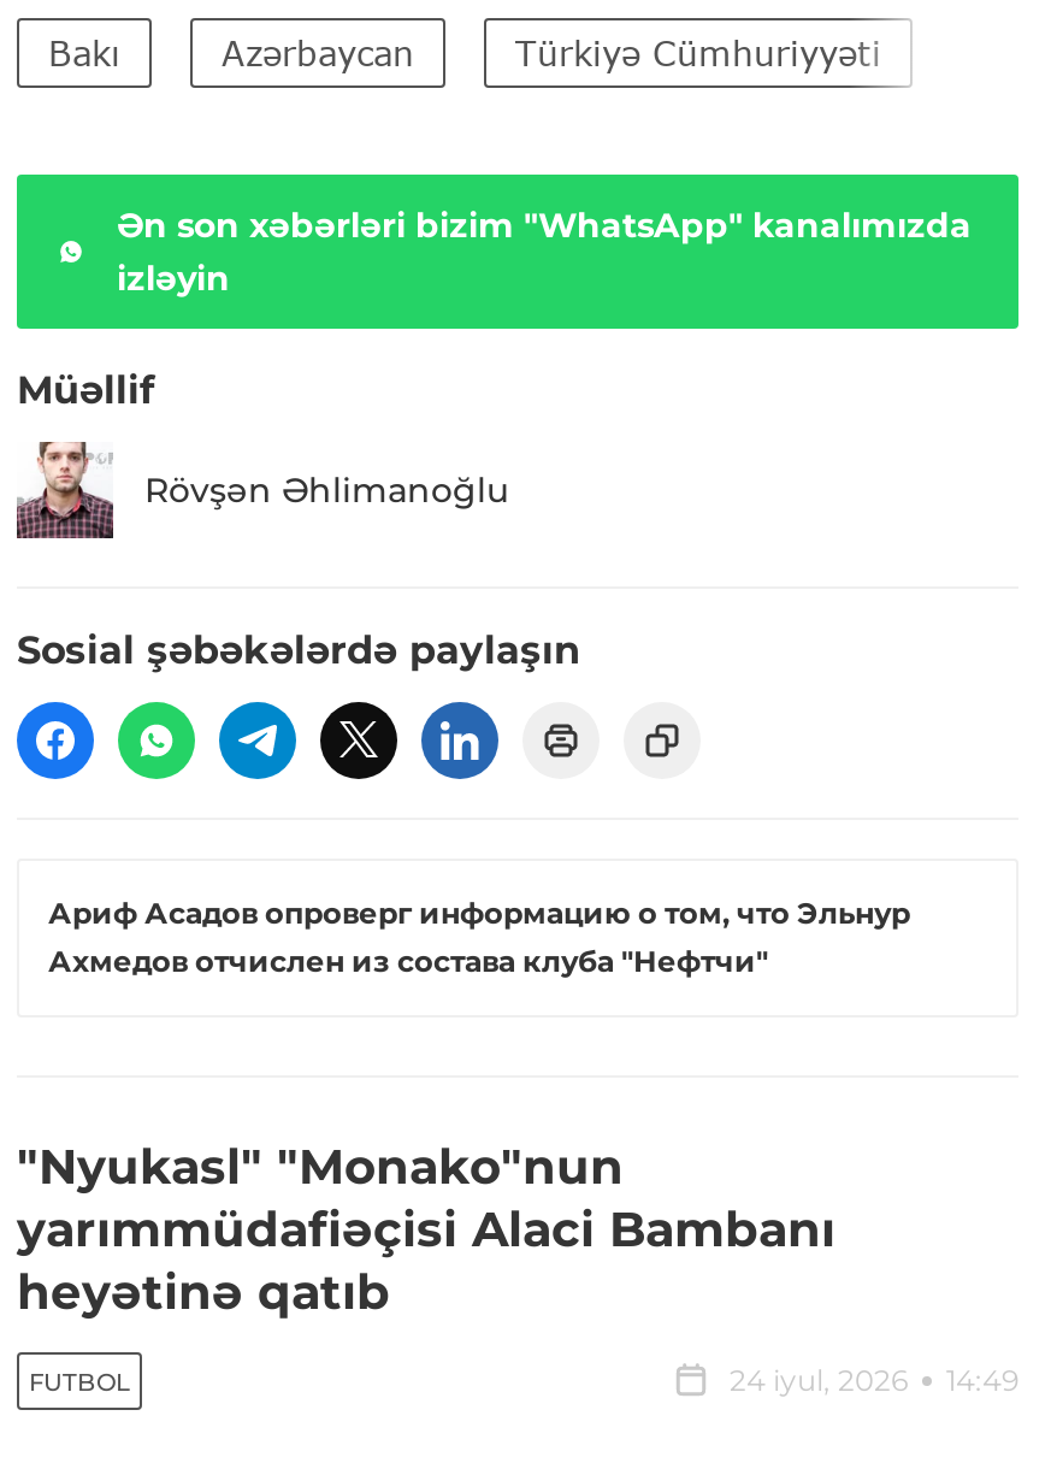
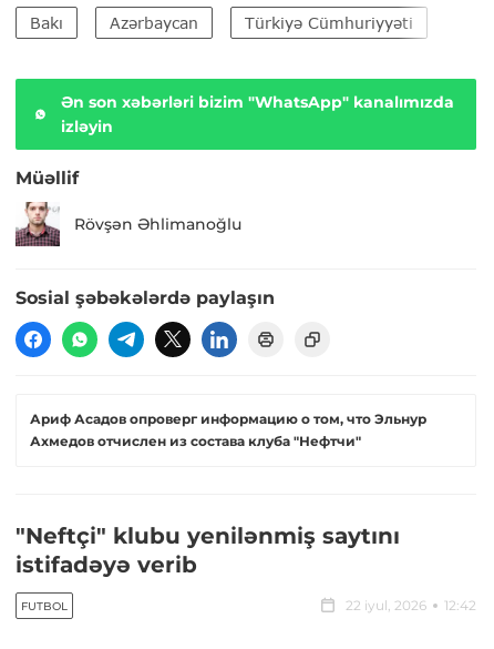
- "Nyukasl" "Monako"nun
- yarımmüdafiəçisi Alaci Bambanı
- heyətinə qatıb
+ "Neftçi" klubu yenilənmiş saytını
+ istifadəyə verib

- 24 iyul, 2026
- 14:49
+ 22 iyul, 2026
+ 12:42
